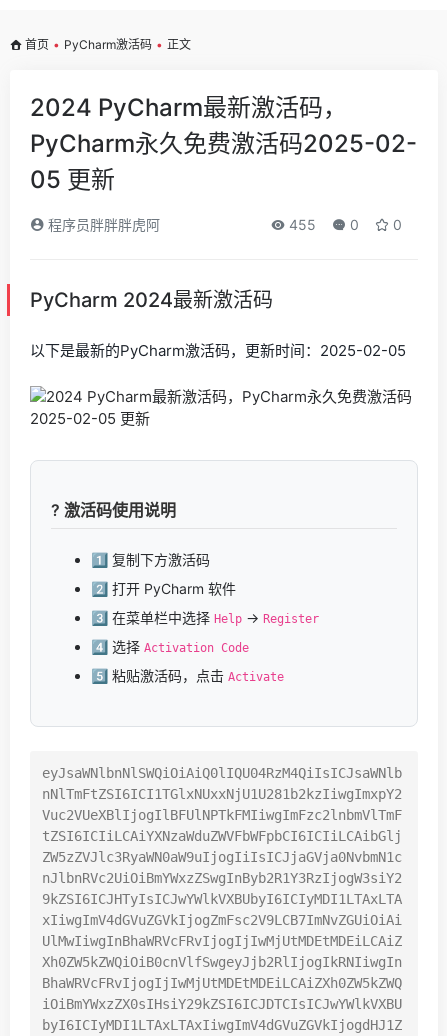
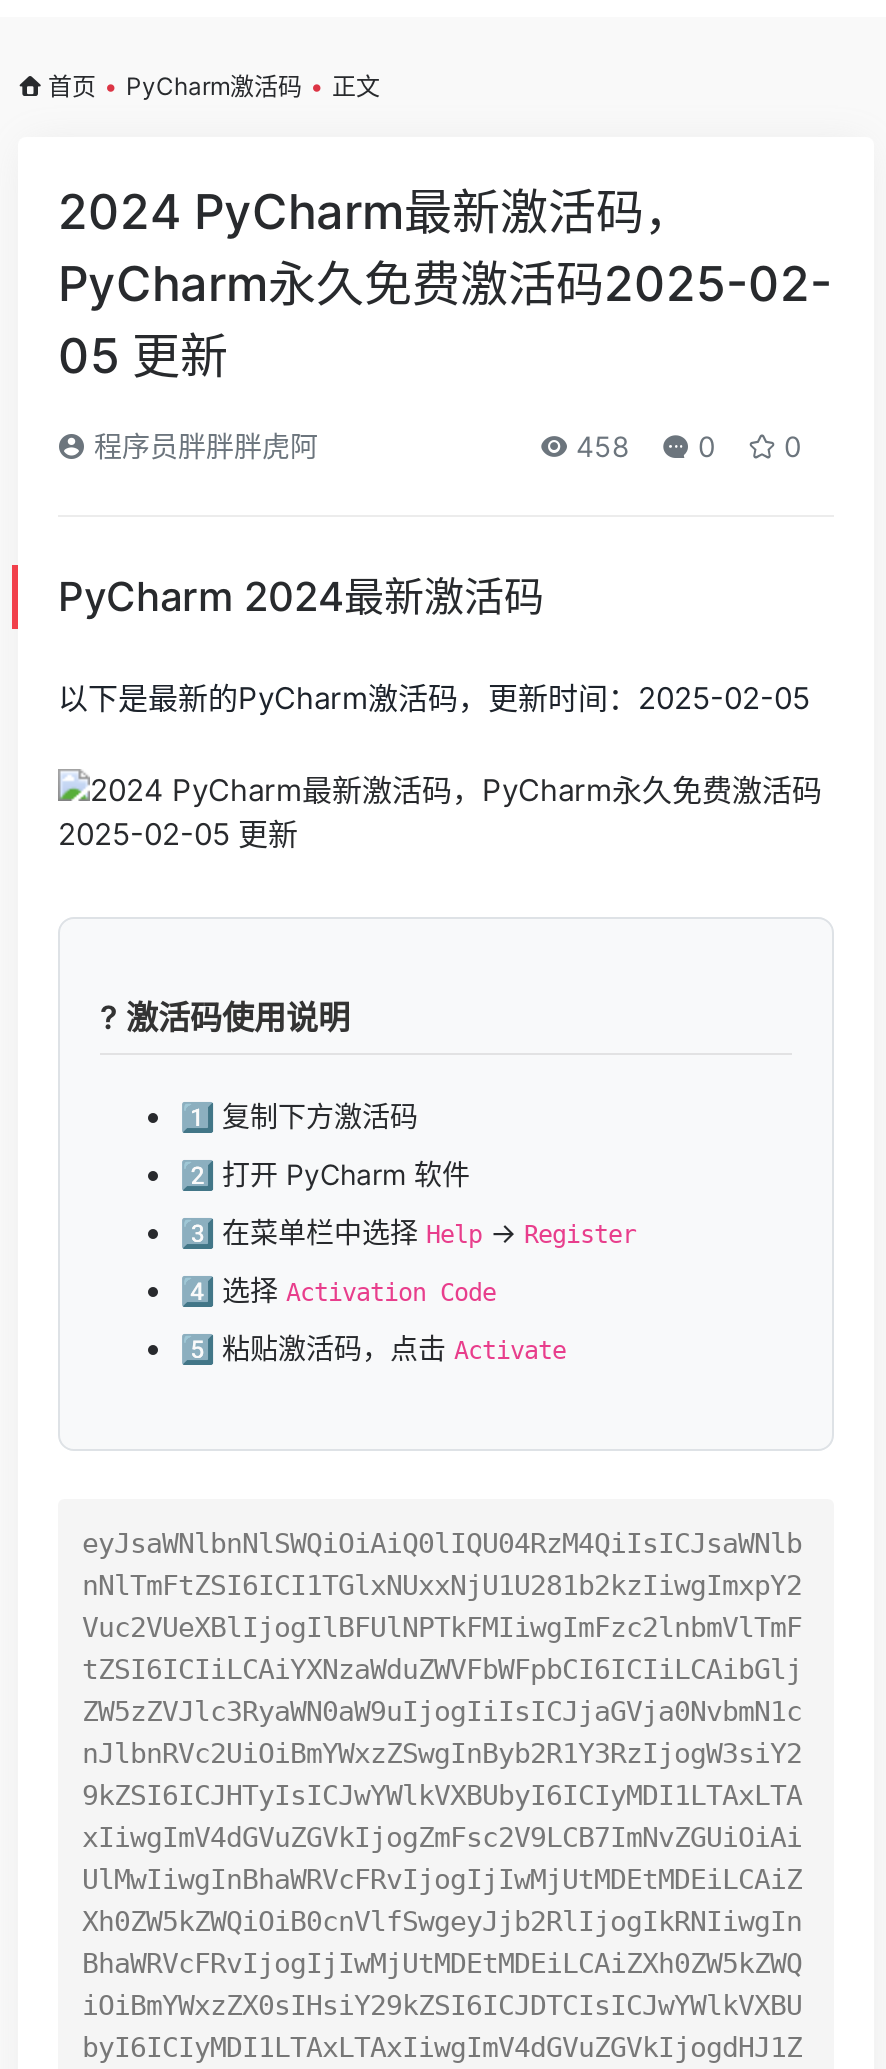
- 455 0 0
+ 458 0 0
